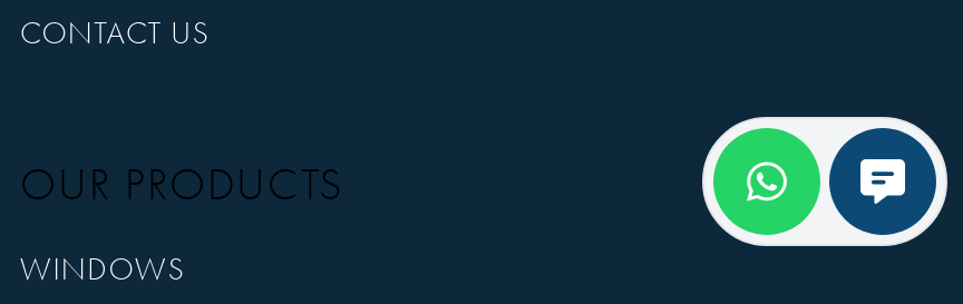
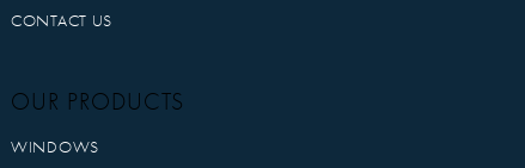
- [image]
